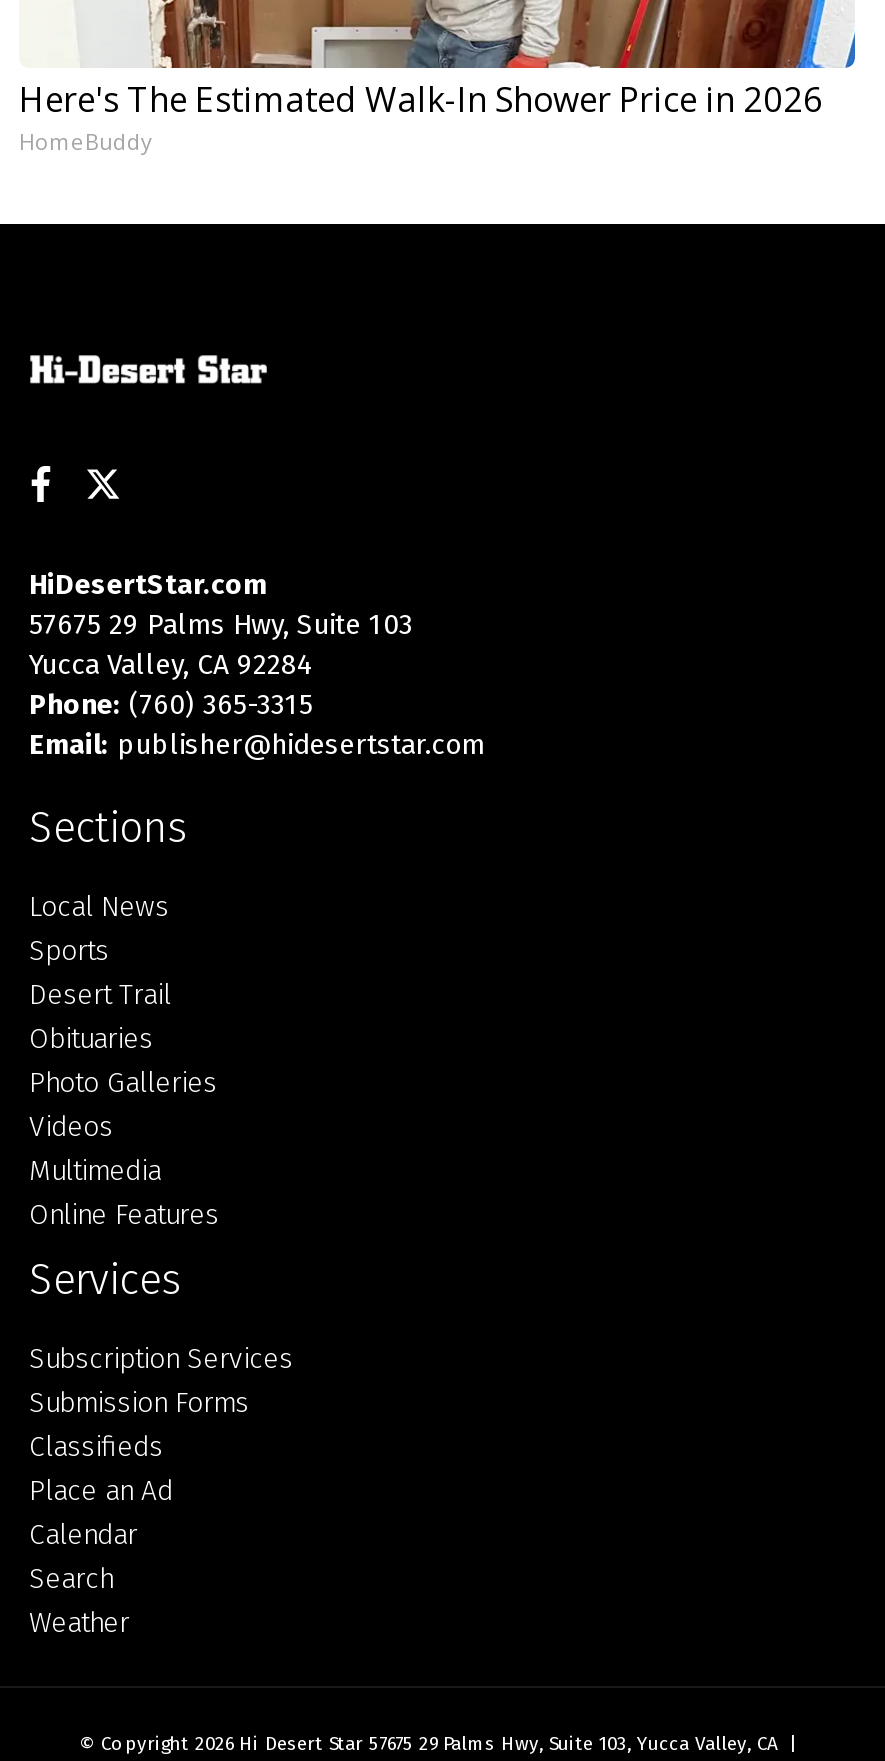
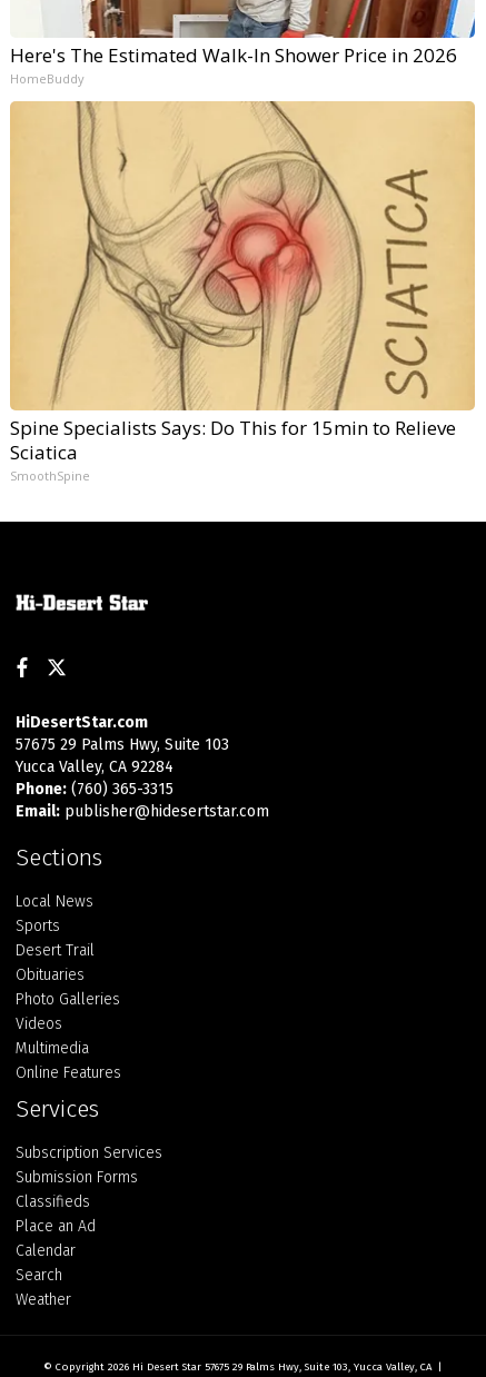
+ [image]
+ Spine Specialists Says: Do This for 15min to Relieve
+ Sciatica
+ SmoothSpine
